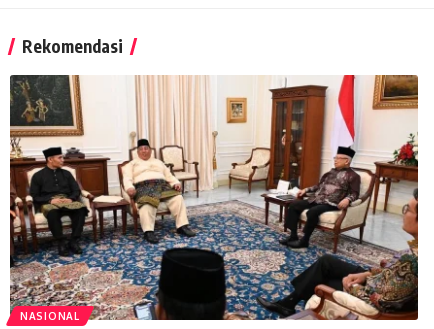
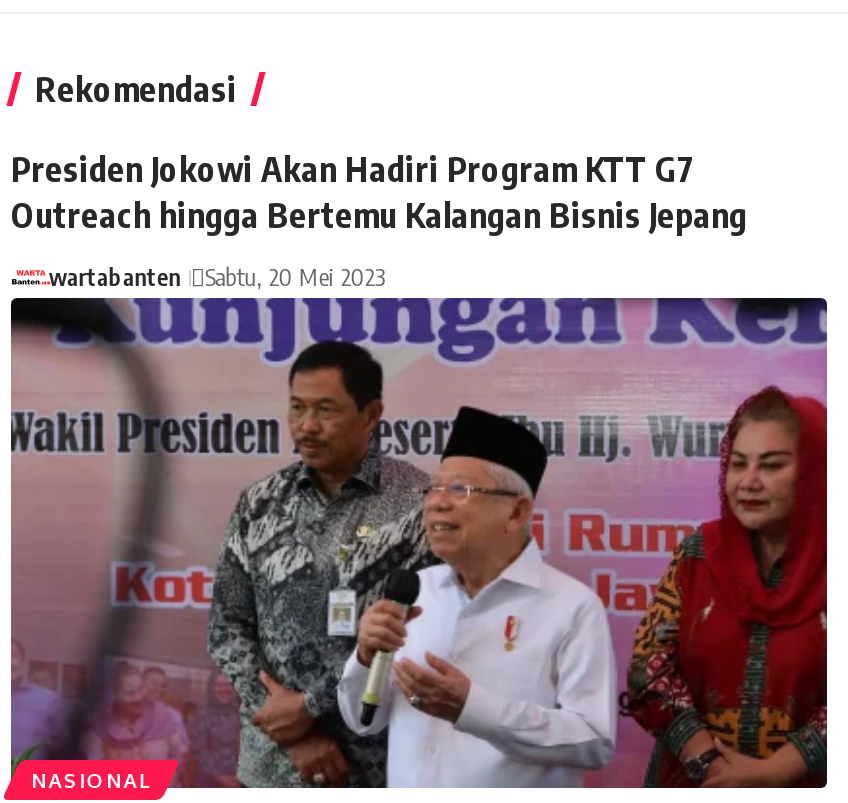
+ Presiden Jokowi Akan Hadiri Program KTT G7
+ Outreach hingga Bertemu Kalangan Bisnis Jepang
+ wartabanten
+ Sabtu, 20 Mei 2023

- [image]
+ [image]
